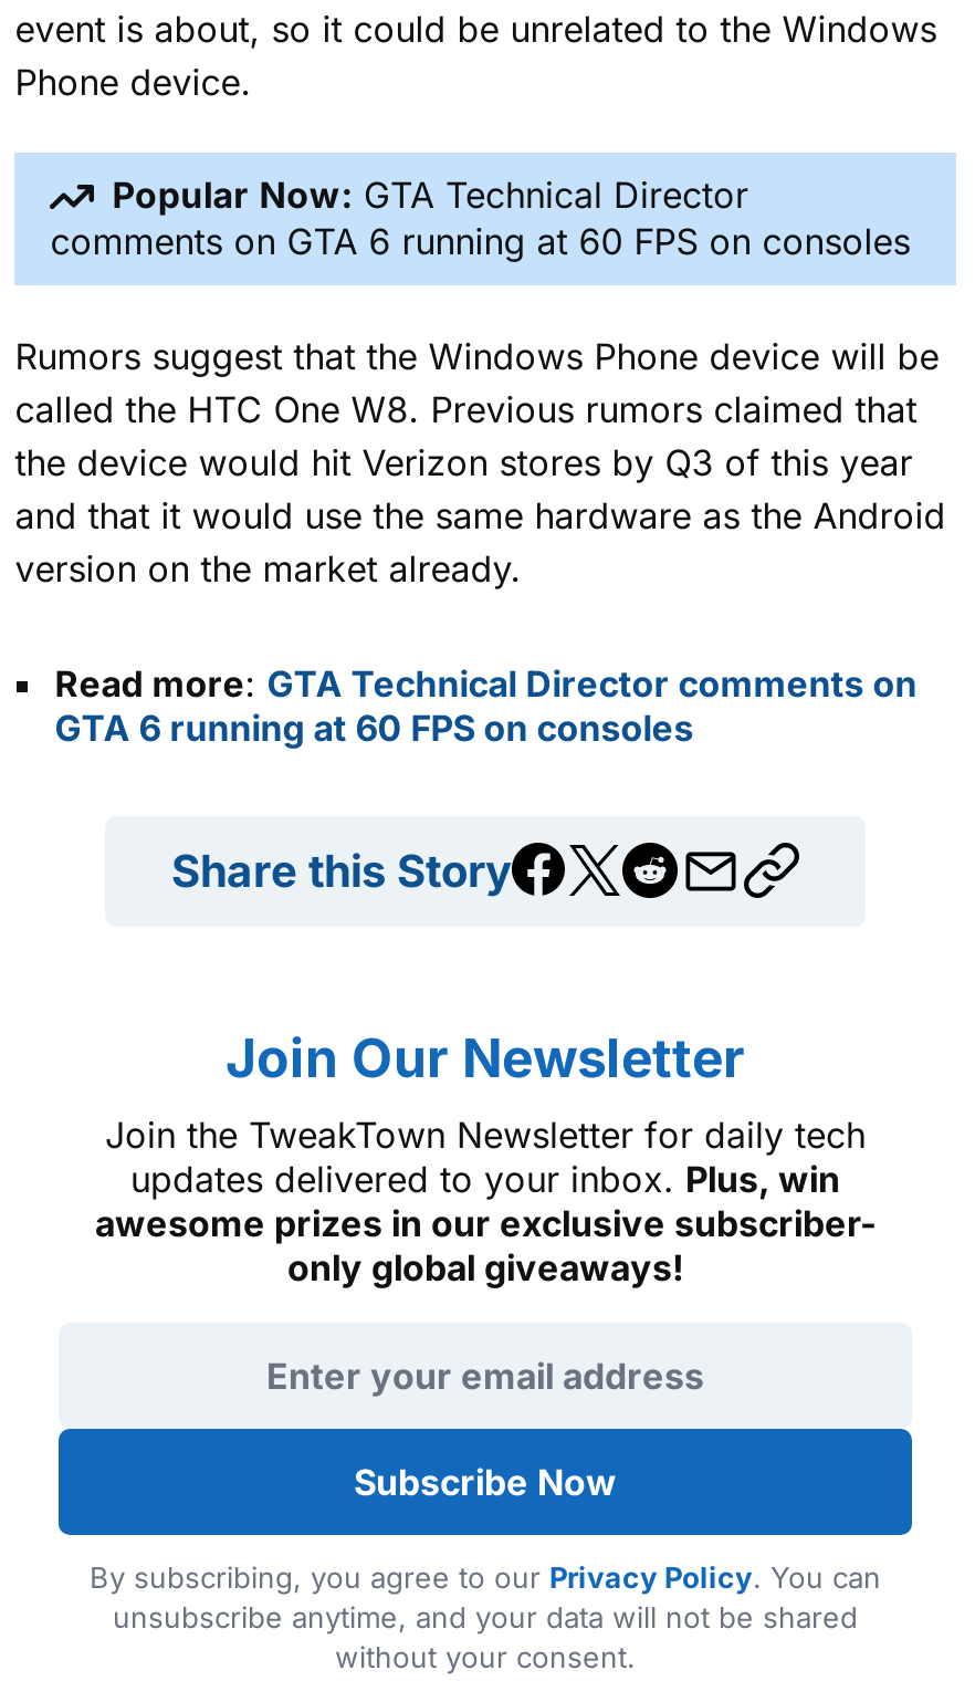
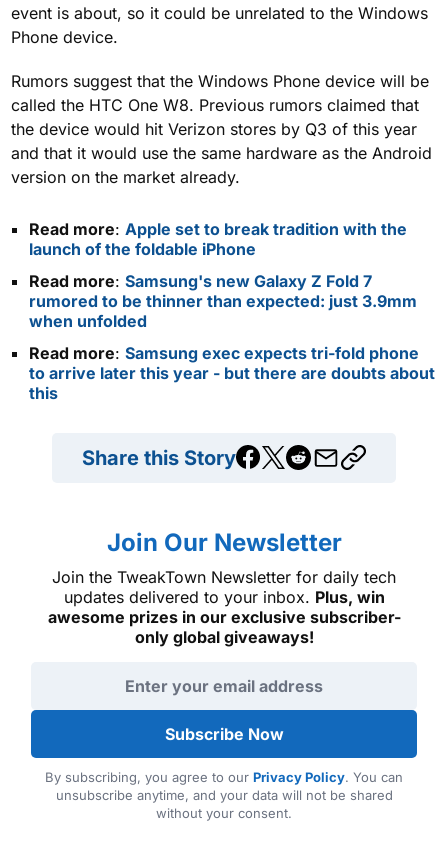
- Popular Now: GTA Technical Director
- comments on GTA 6 running at 60 FPS on consoles

moved up: Rumors suggest that the Windows Phone device will be | called the HTC One W8. Previous rumors claimed that | the device would hit Verizon stores by Q3 of this year | and that it would use the same hardware as the Android | version on the market already.

- Read more: GTA Technical Director comments on
- GTA 6 running at 60 FPS on consoles
+ Read more: Apple set to break tradition with the
+ launch of the foldable iPhone
+ Read more: Samsung's new Galaxy Z Fold 7
+ rumored to be thinner than expected: just 3.9mm
+ when unfolded
+ Read more: Samsung exec expects tri-fold phone
+ to arrive later this year - but there are doubts about
+ this
